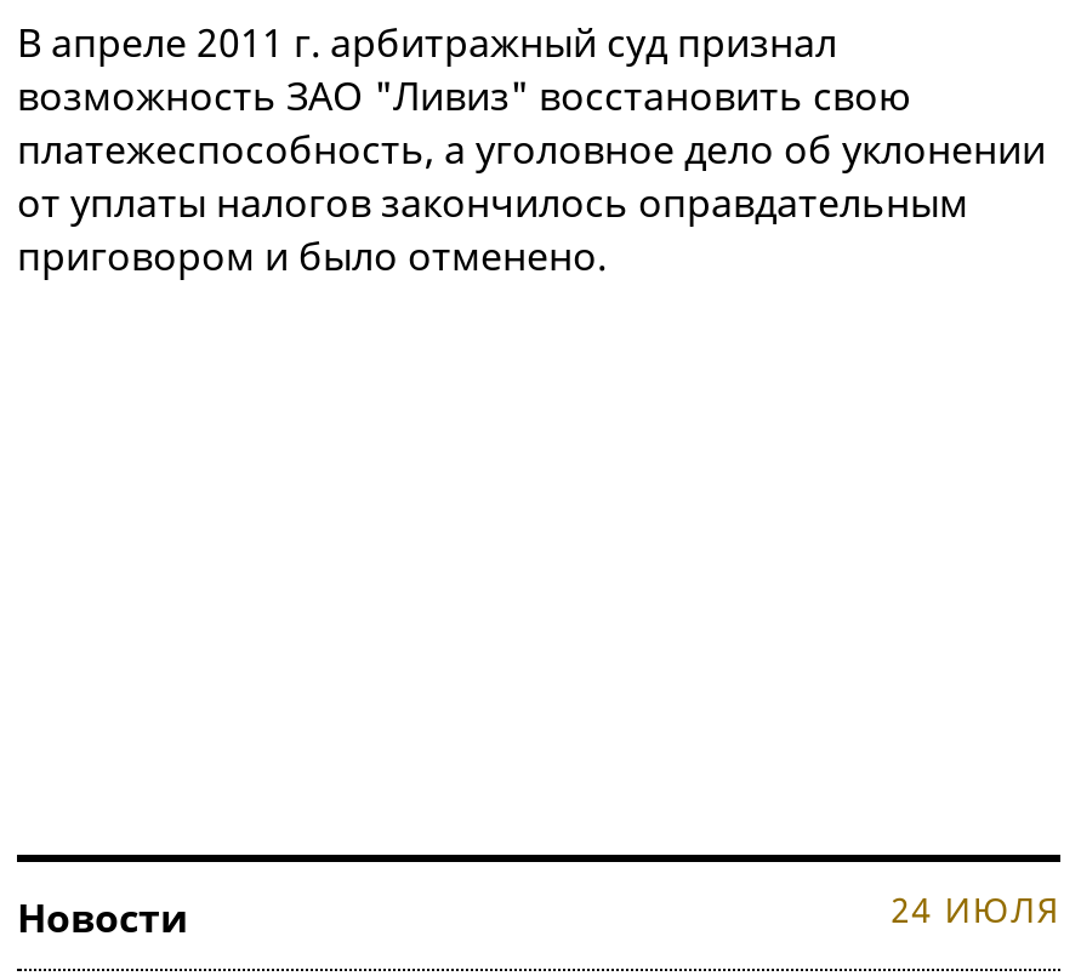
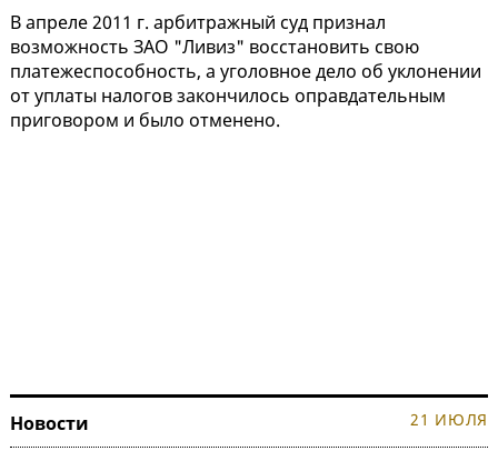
- 24 ИЮЛЯ
+ 21 ИЮЛЯ
